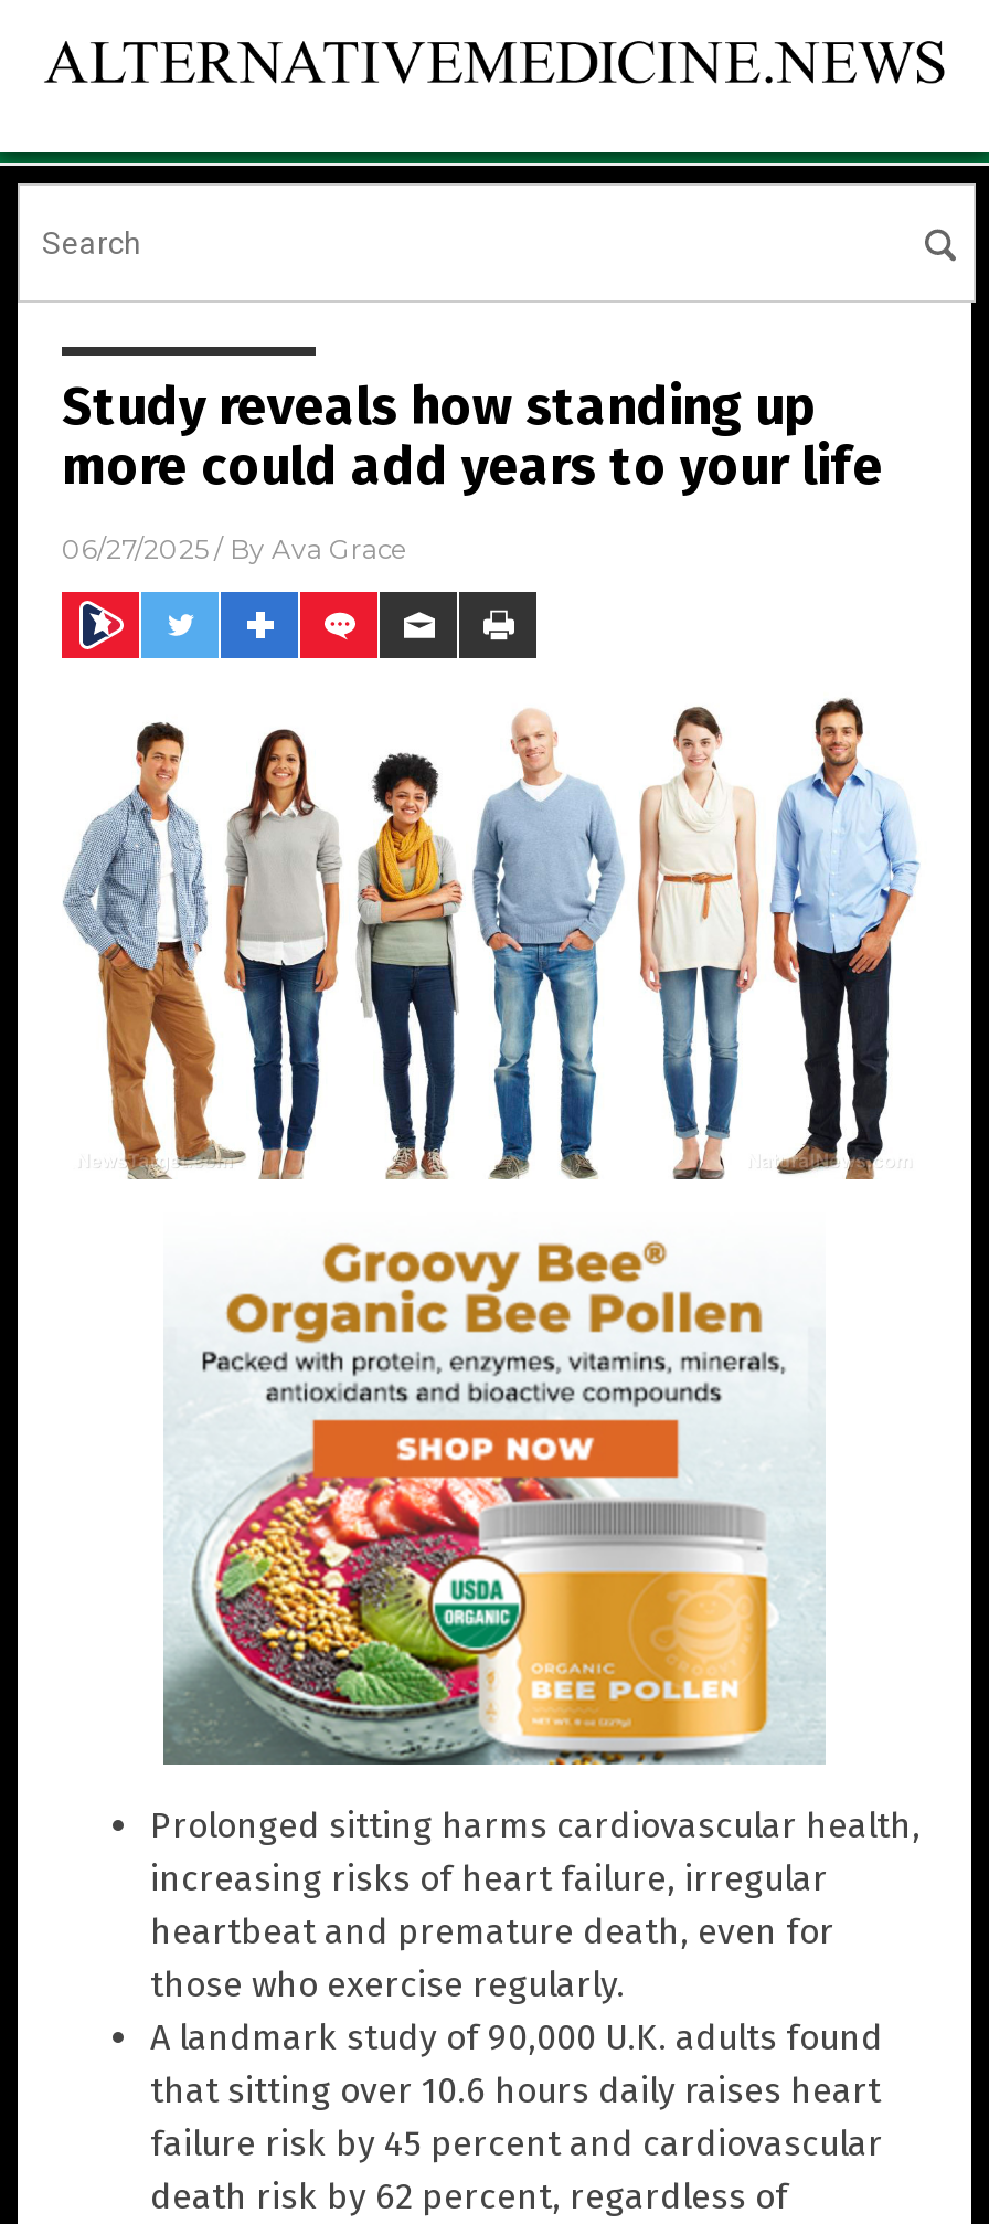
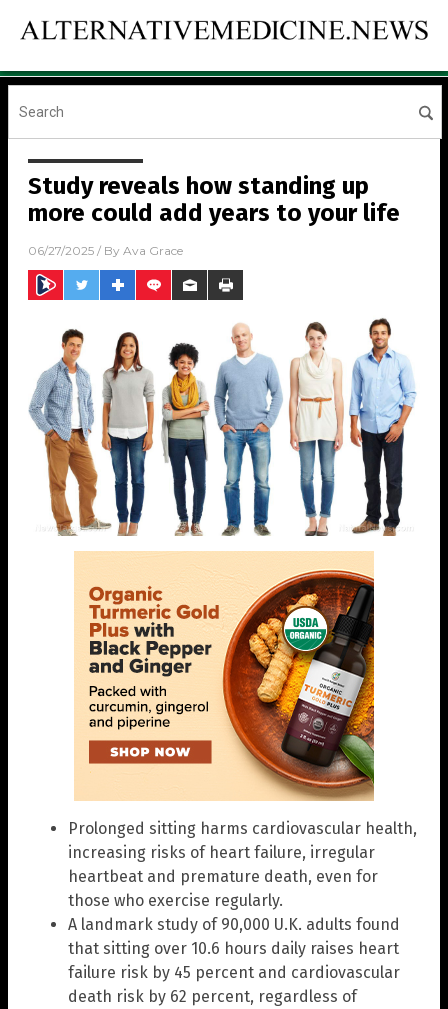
- [image]
+ [image]
